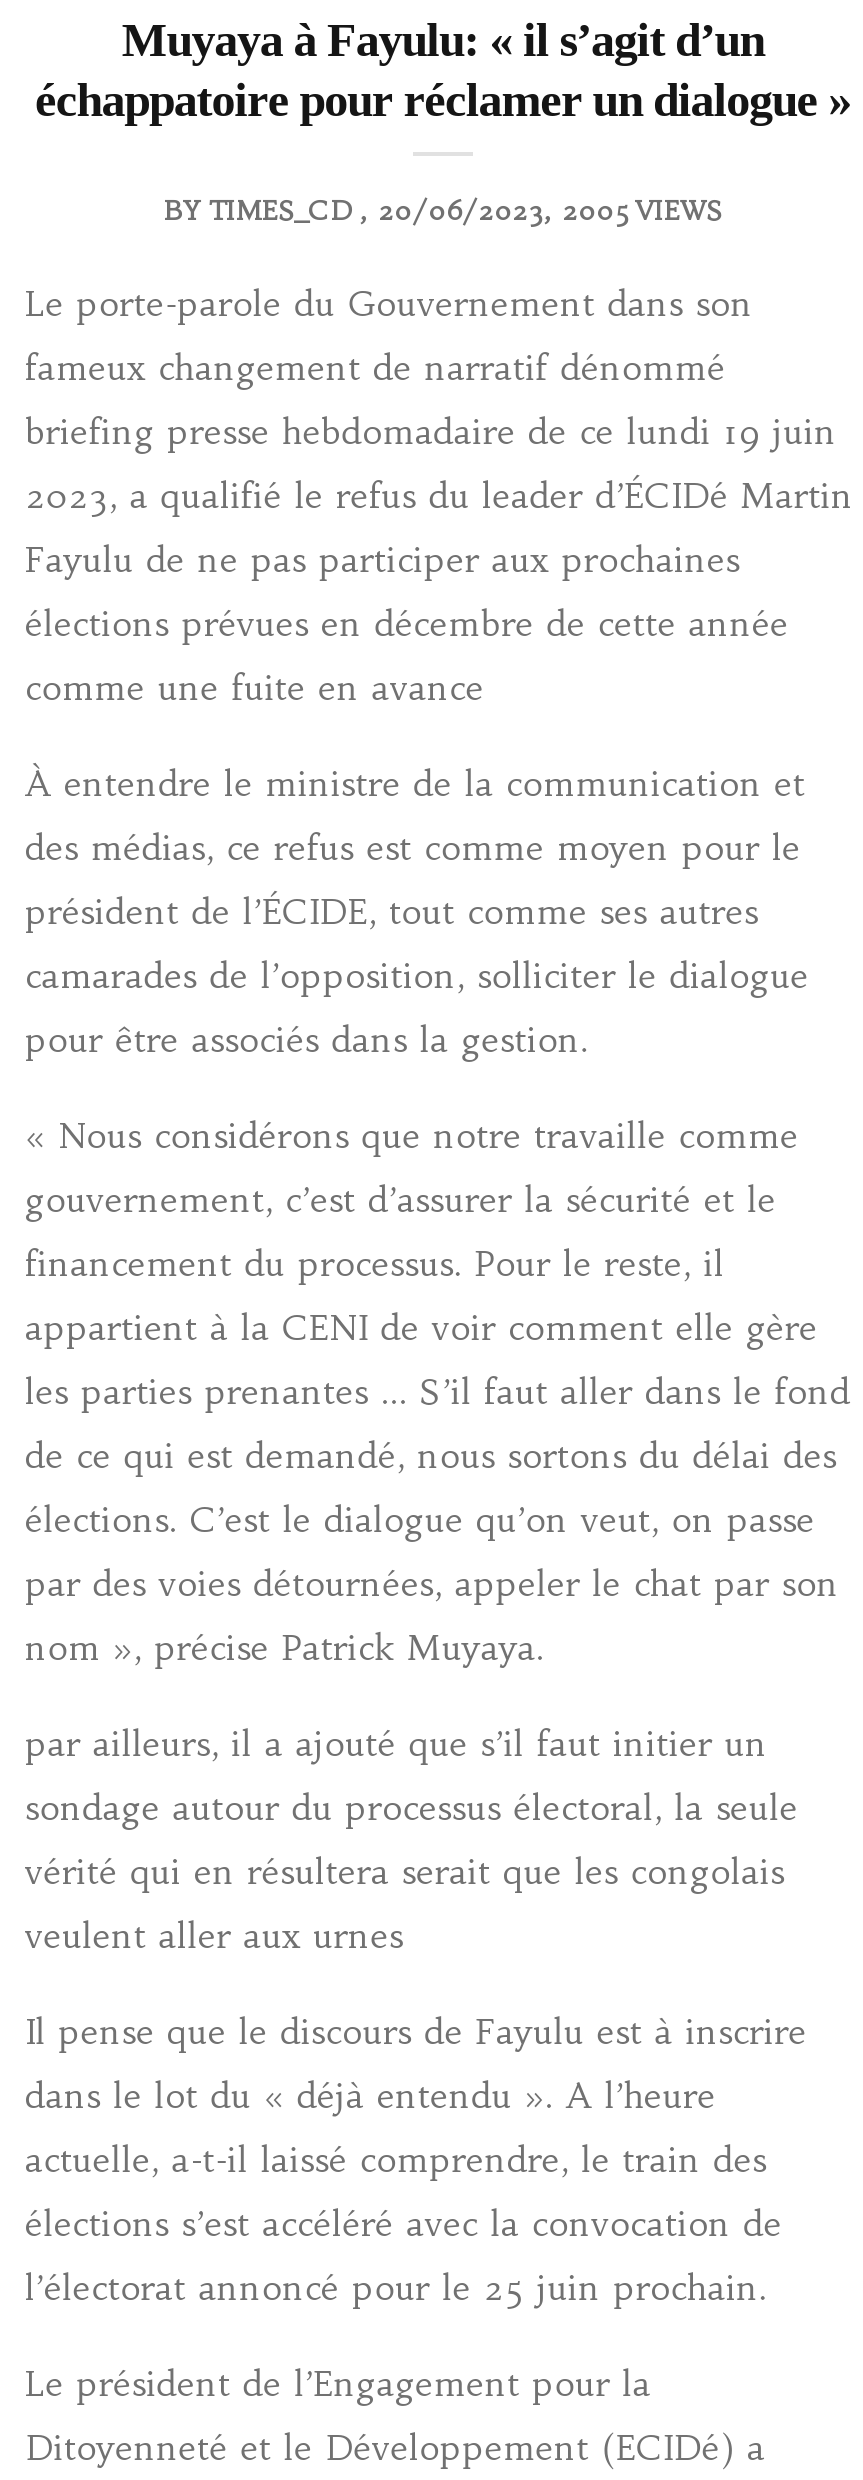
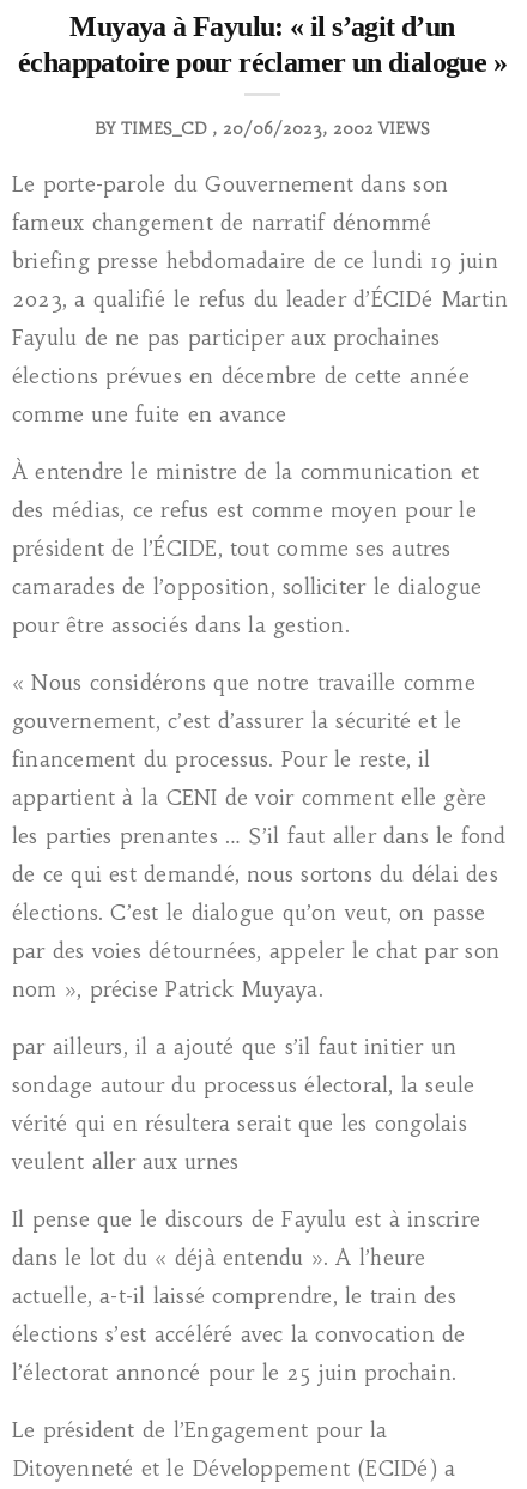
- BY TIMES_CD 20/06/2023 2005 VIEWS
+ BY TIMES_CD 20/06/2023 2002 VIEWS
